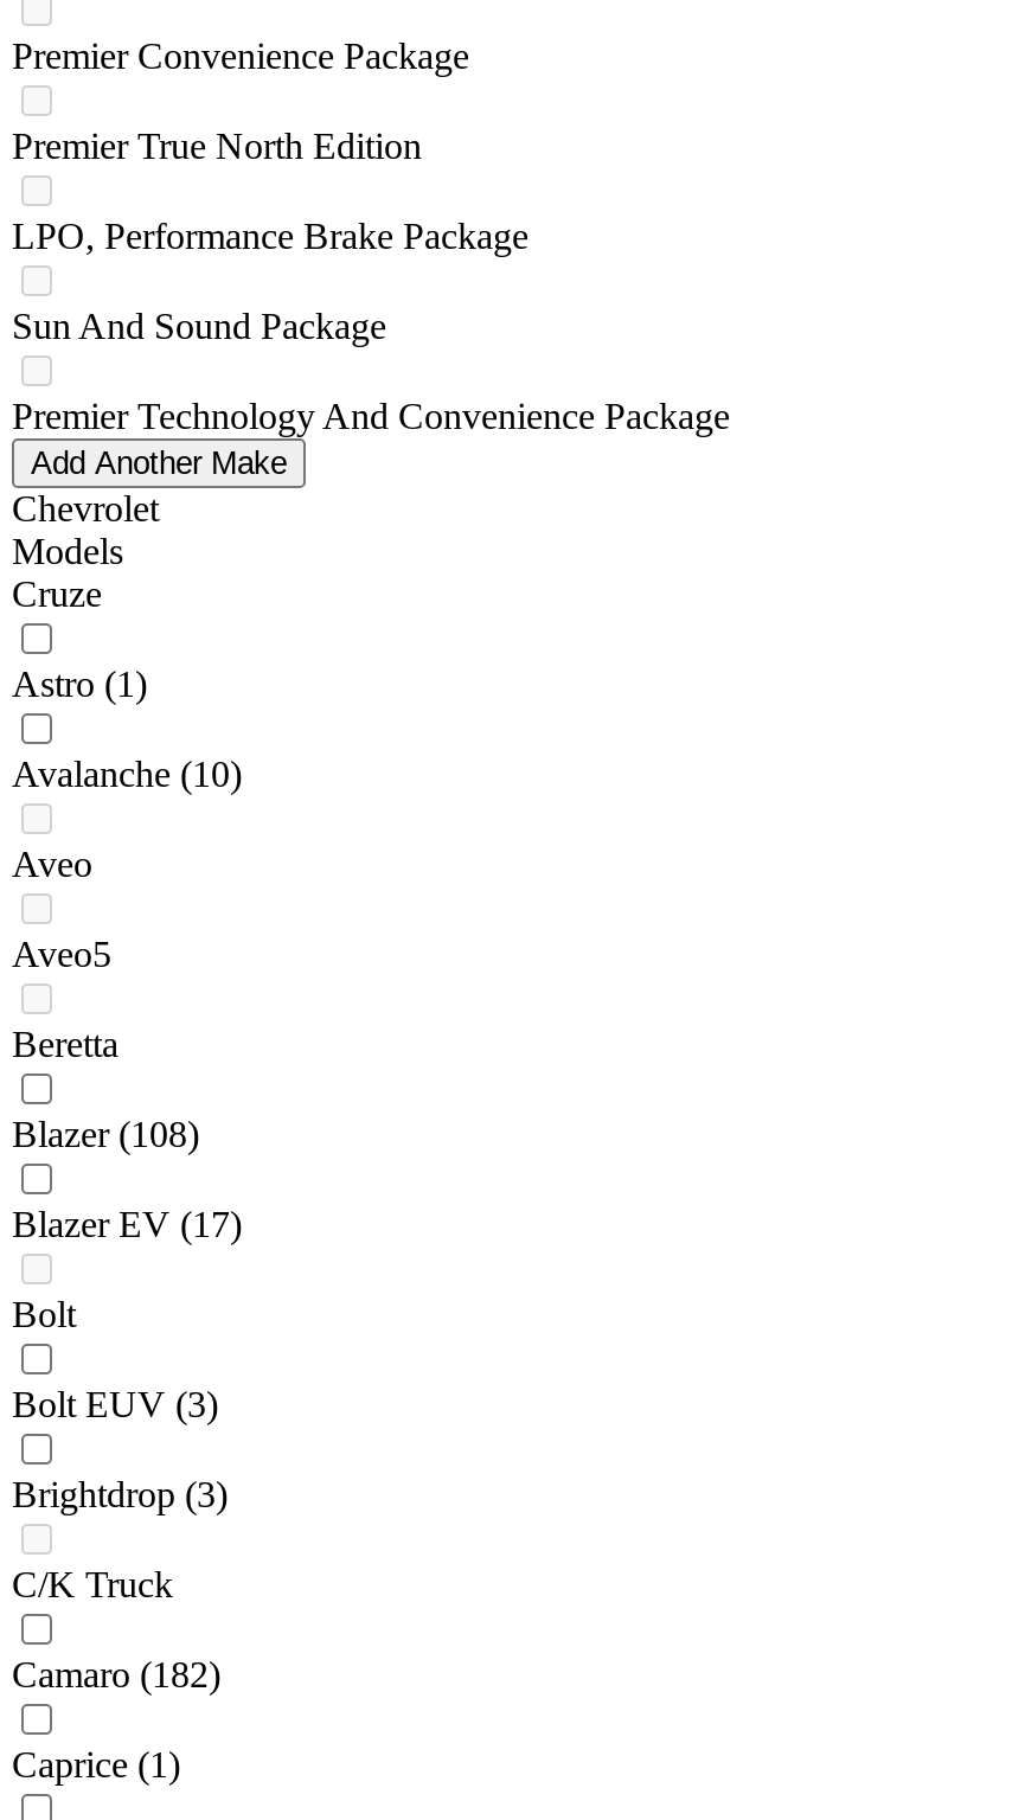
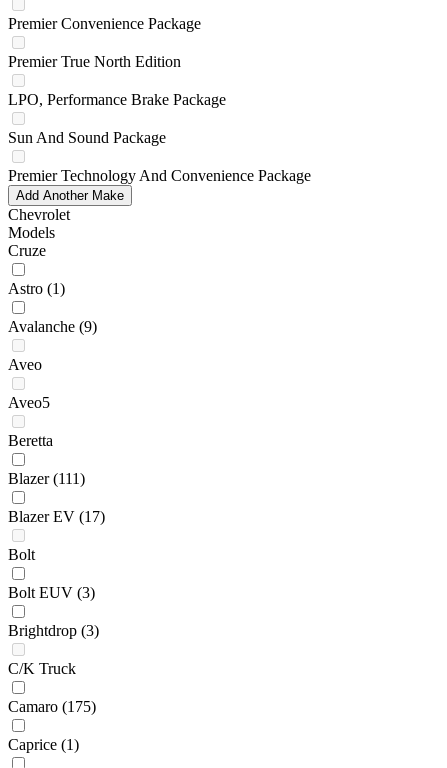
- Avalanche (10)
+ Avalanche (9)

- Blazer (108)
+ Blazer (111)

- Camaro (182)
+ Camaro (175)
